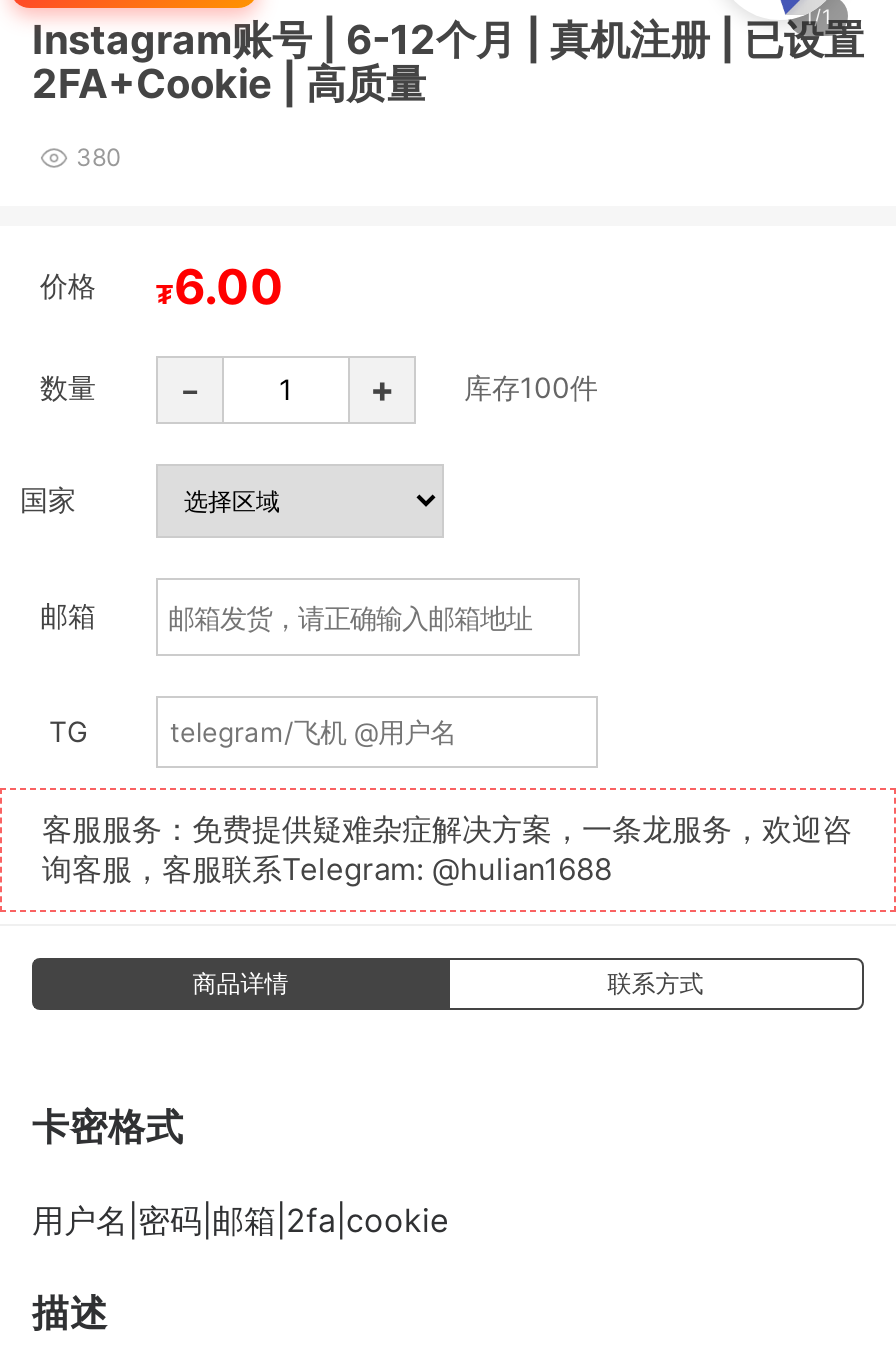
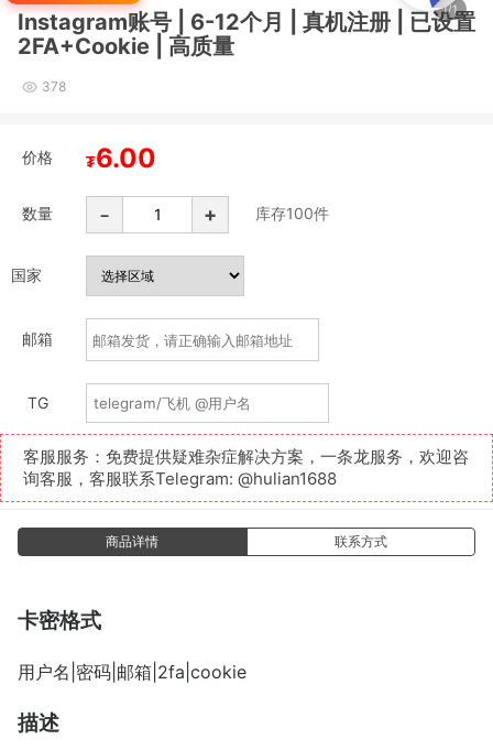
- 380
+ 378
